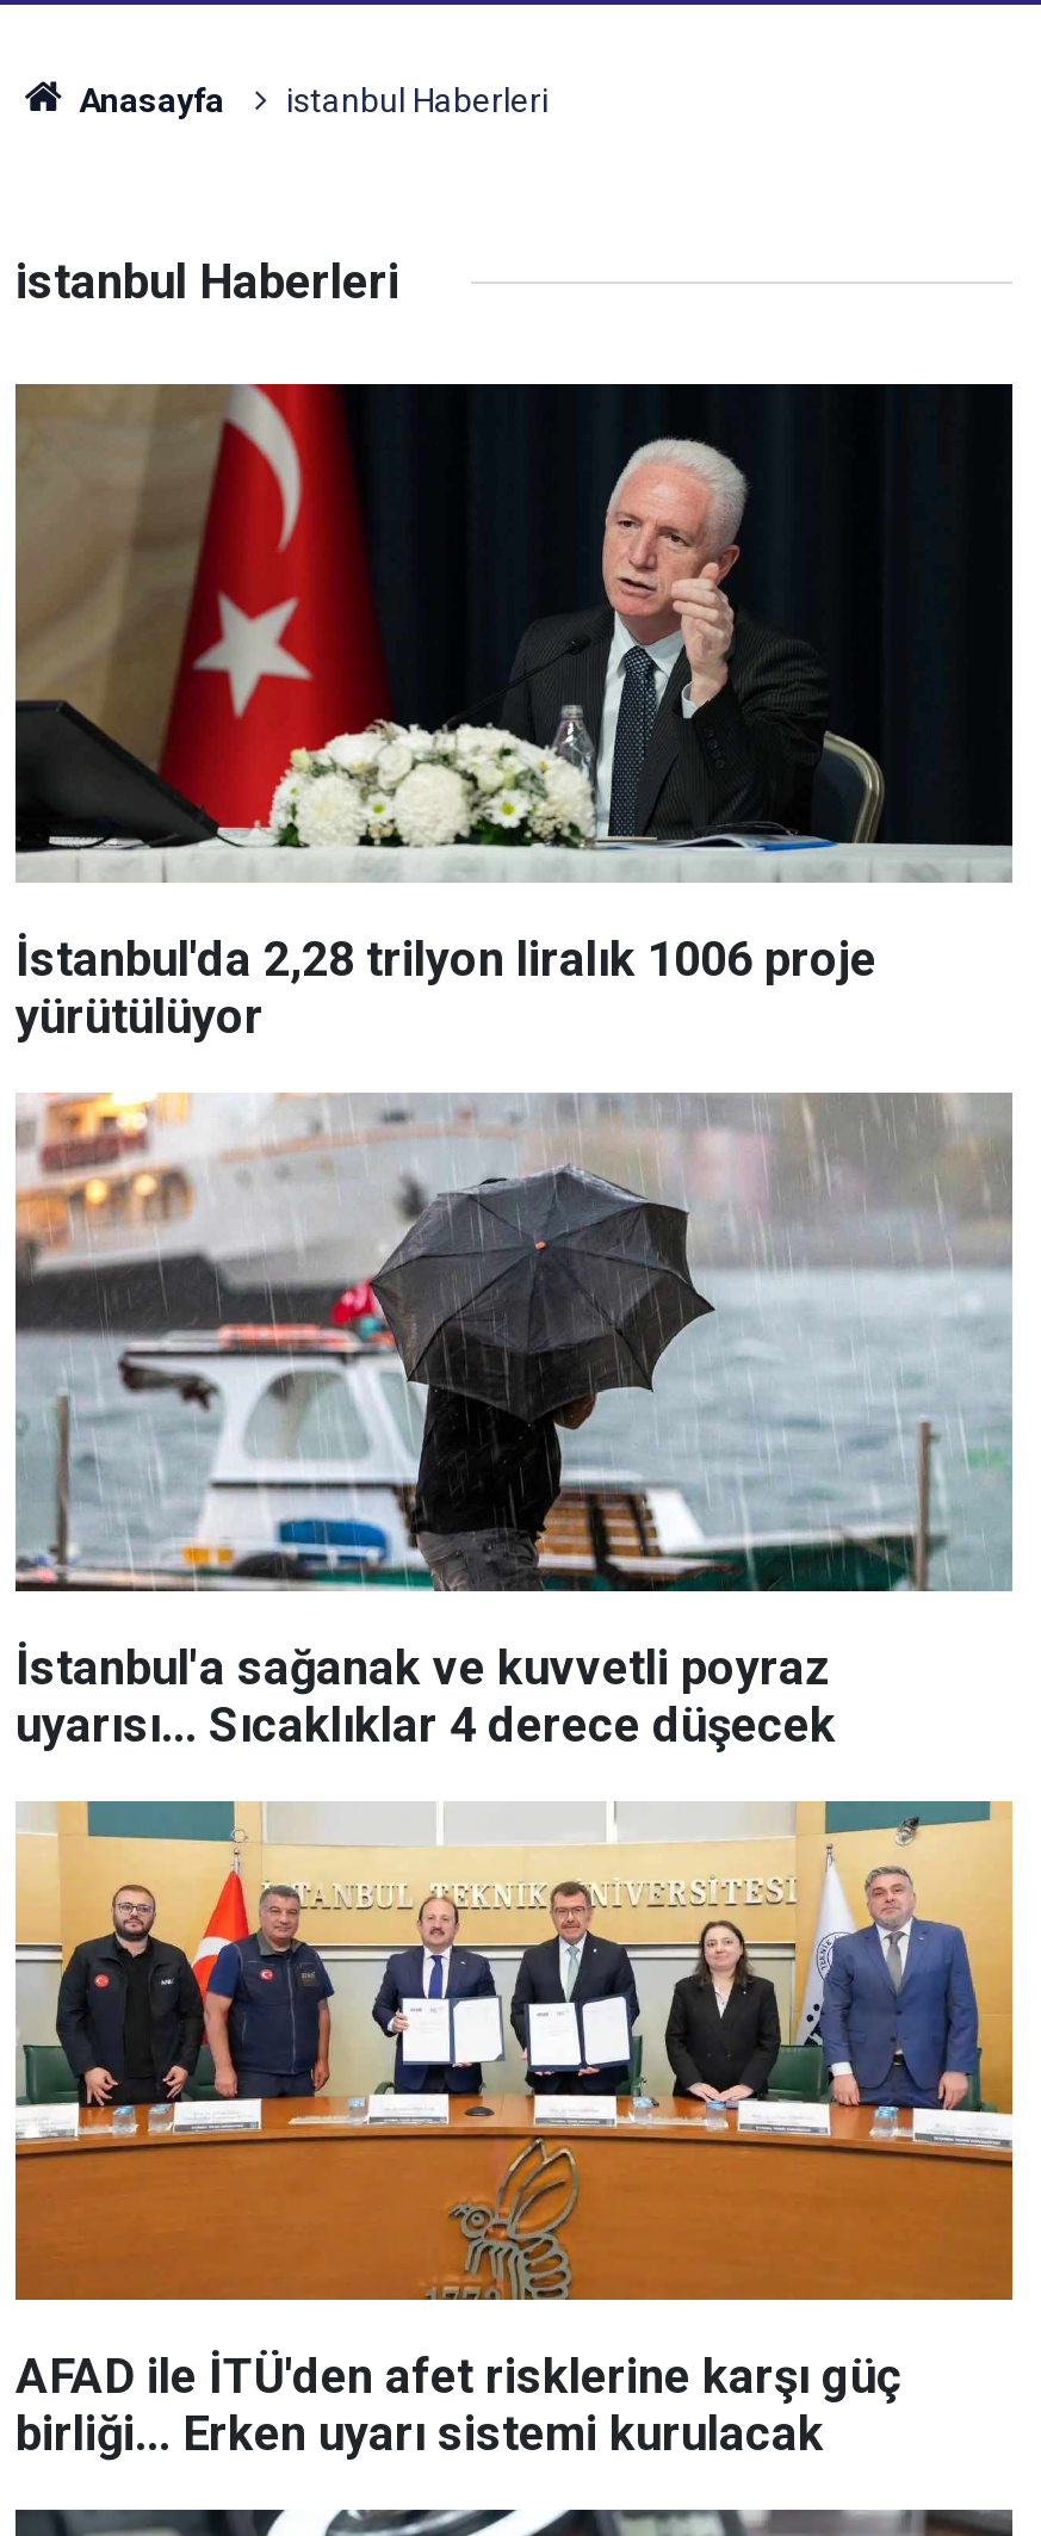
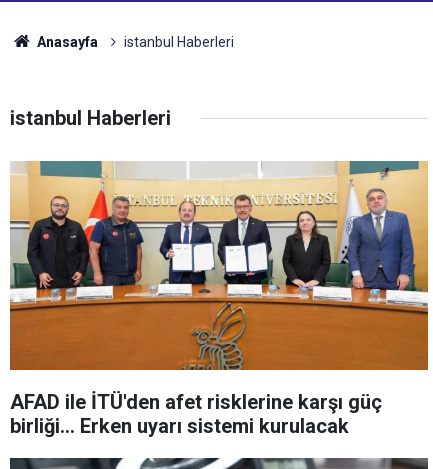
- [image]
- İstanbul'da 2,28 trilyon liralık 1006 proje
- yürütülüyor

- [image]
- İstanbul'a sağanak ve kuvvetli poyraz
- uyarısı... Sıcaklıklar 4 derece düşecek
